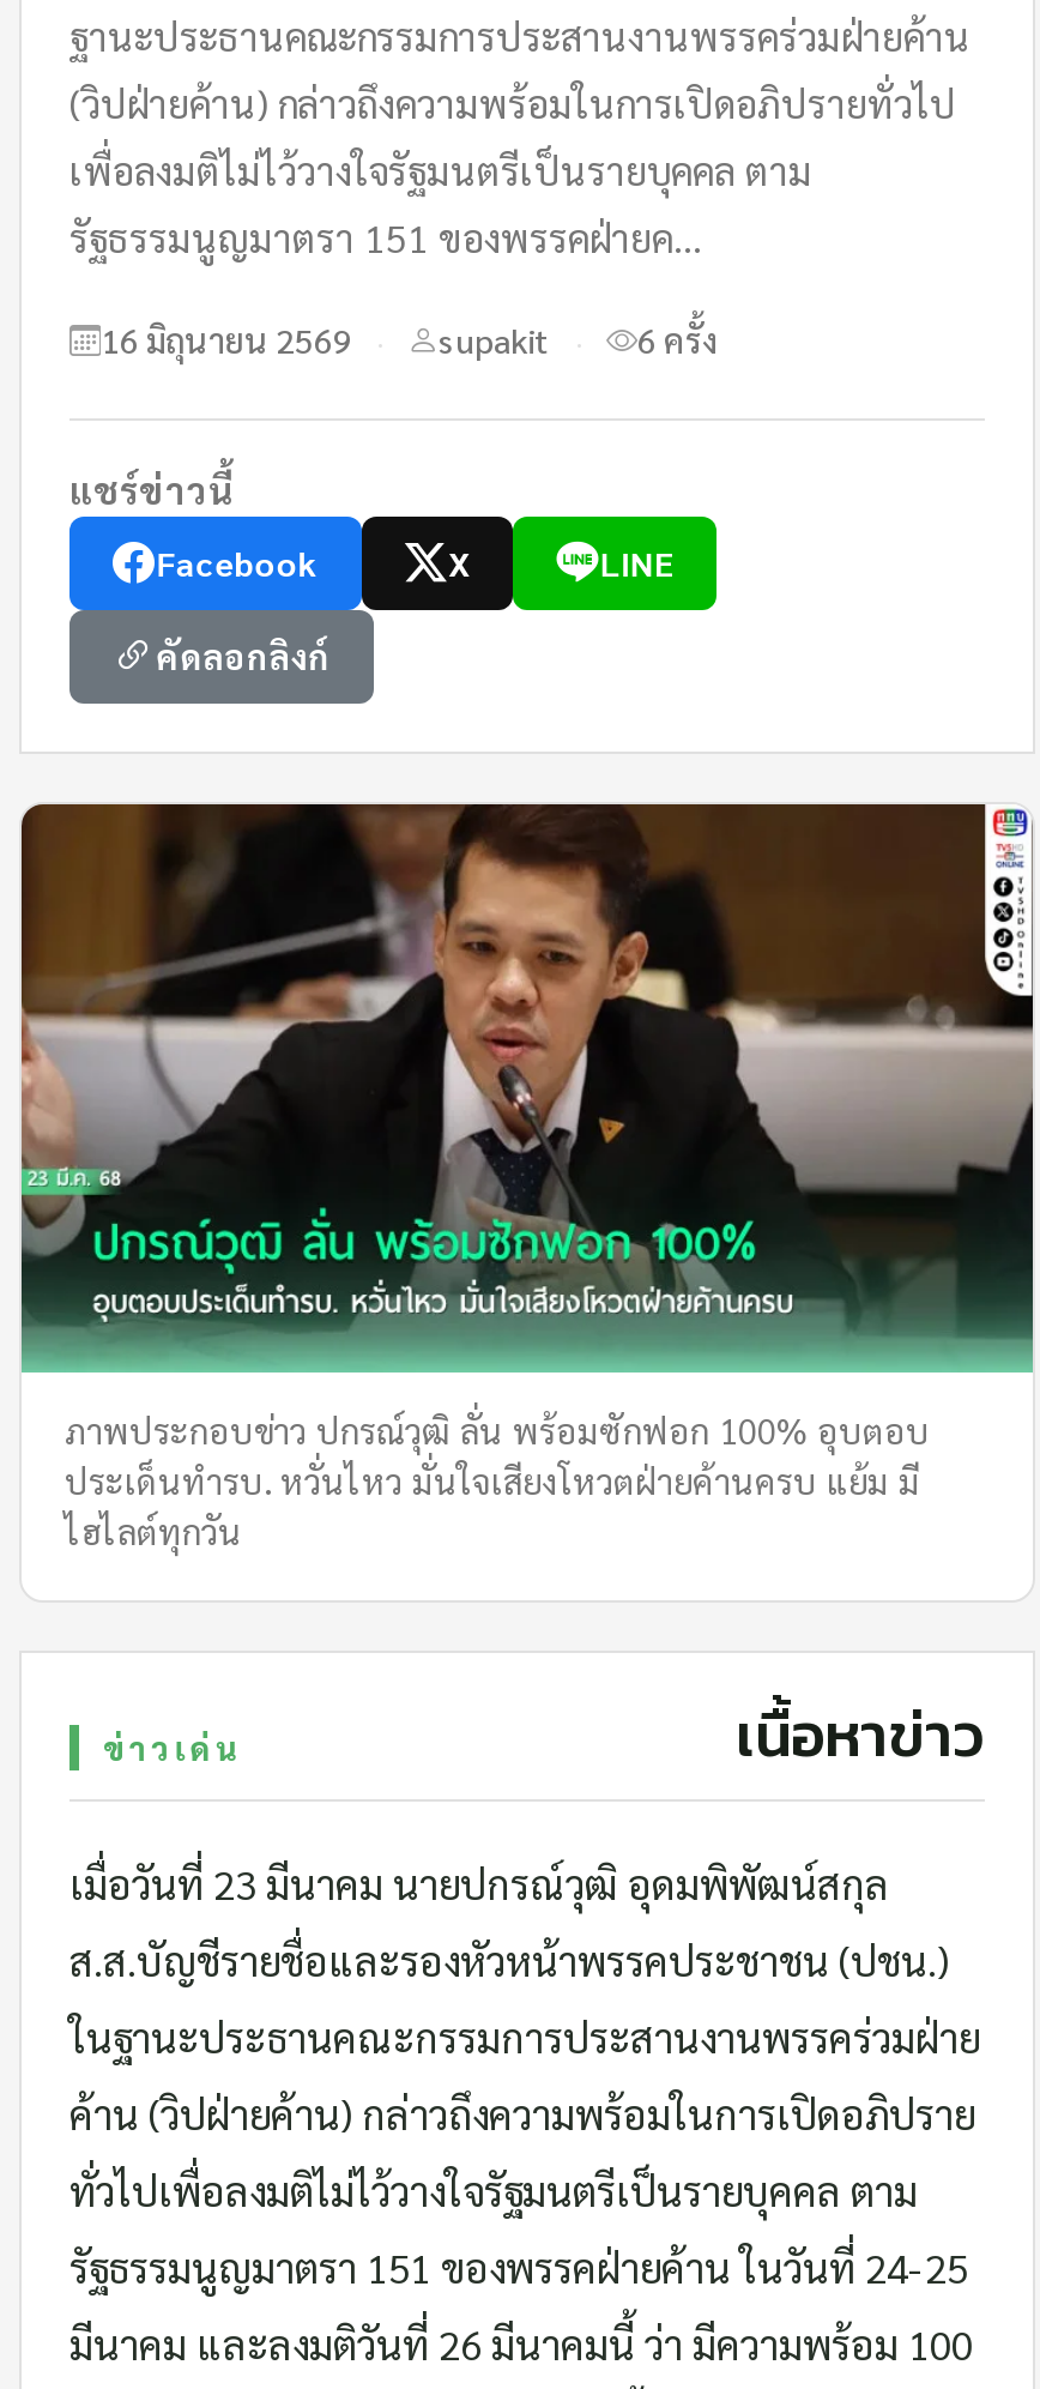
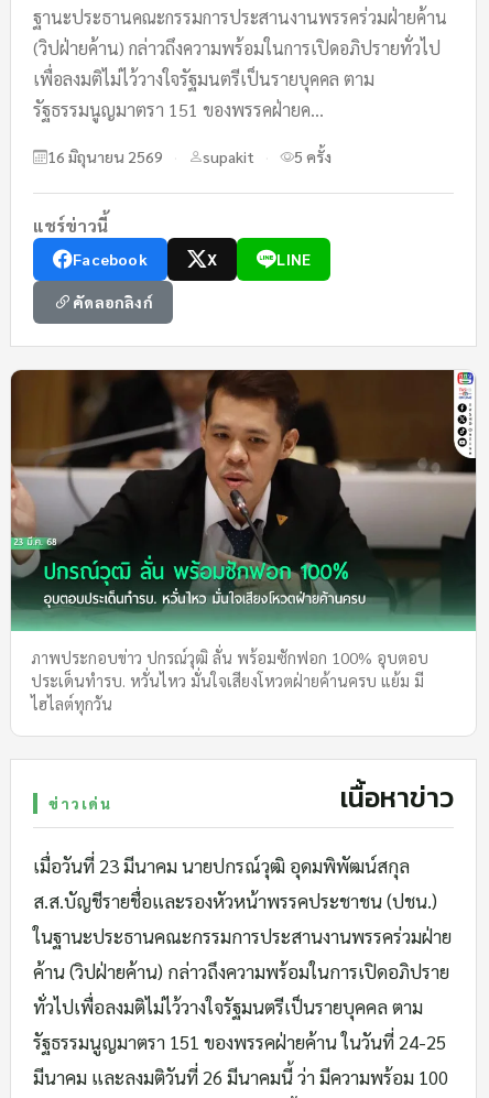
- 16 มิถุนายน 2569 · supakit · 6 ครั้ง
+ 16 มิถุนายน 2569 · supakit · 5 ครั้ง
